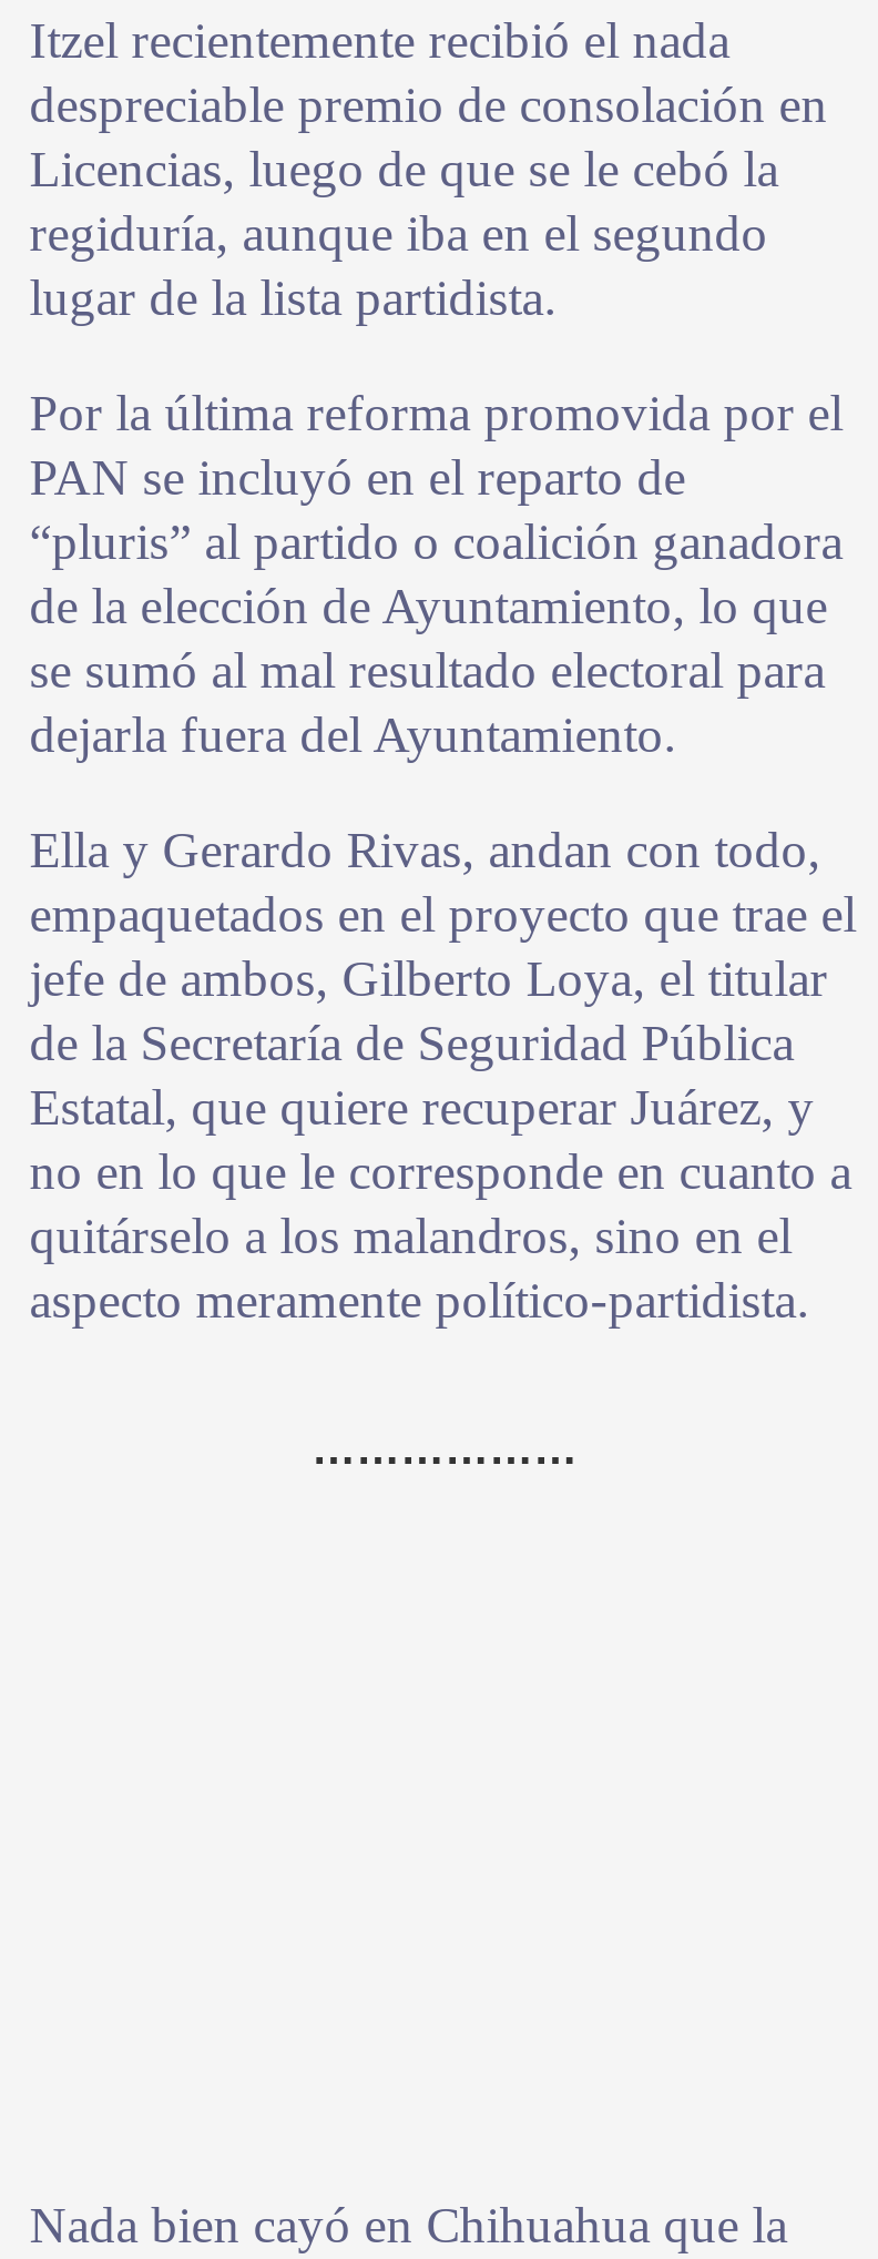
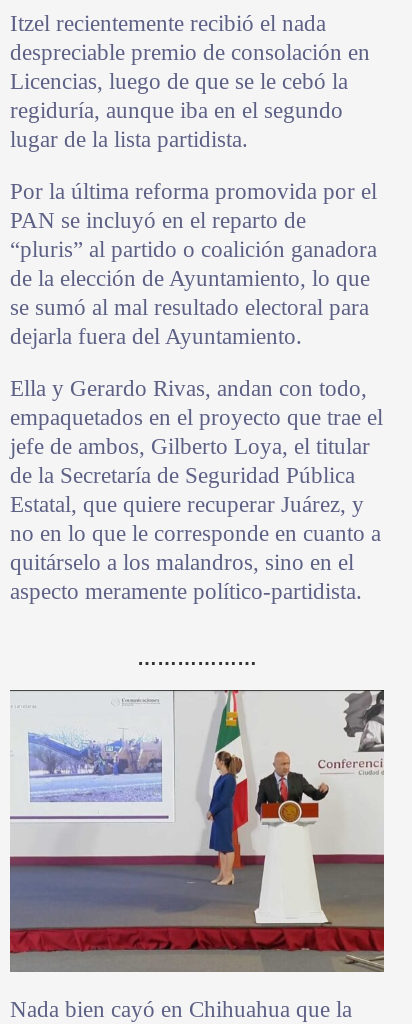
+ [image]
